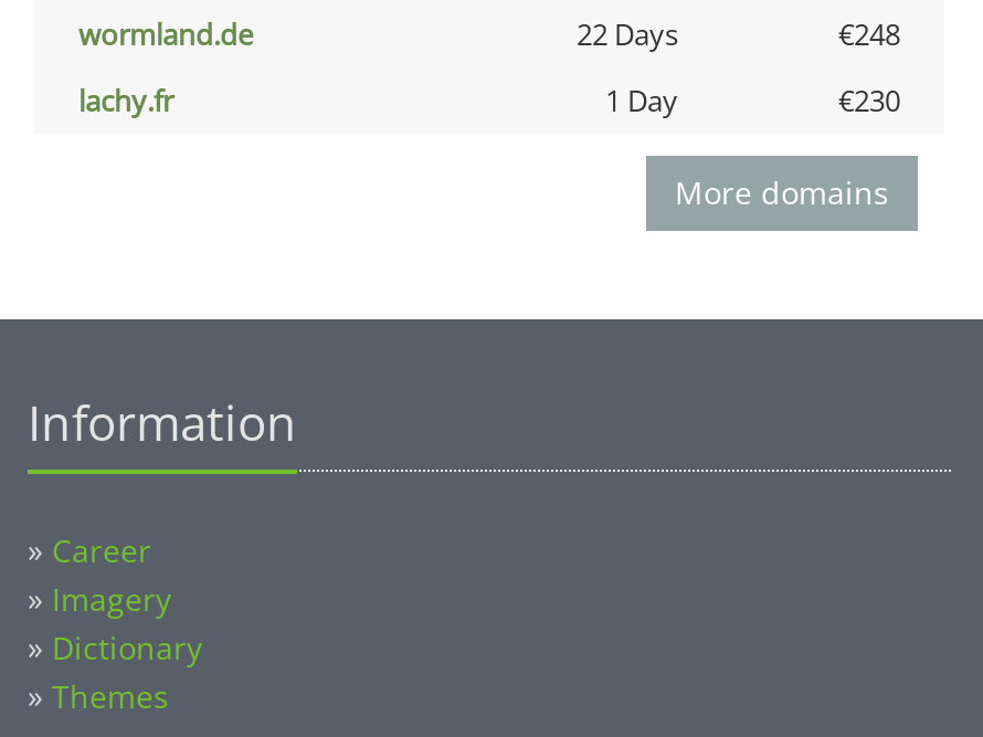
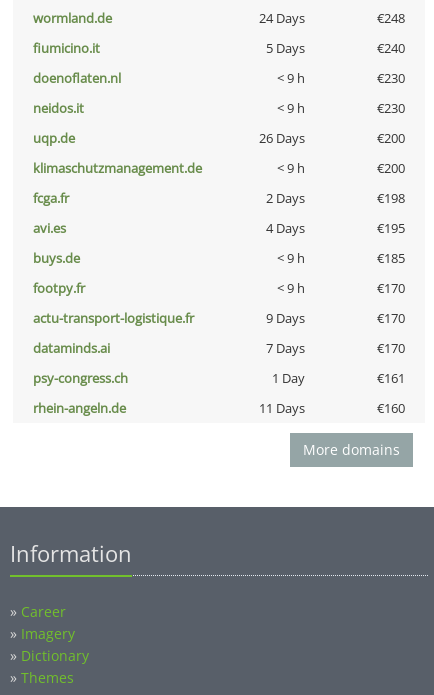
- 22 Days
+ 24 Days

- lachy.fr
- 1 Day
+ fiumicino.it
+ 5 Days
+ €240
+ doenoflaten.nl
+ < 9 h

+ neidos.it
+ < 9 h
+ €230
+ uqp.de
+ 26 Days
+ €200
+ klimaschutzmanagement.de
+ < 9 h
+ €200
+ fcga.fr
+ 2 Days
+ €198
+ avi.es
+ 4 Days
+ €195
+ buys.de
+ < 9 h
+ €185
+ footpy.fr
+ < 9 h
+ €170
+ actu-transport-logistique.fr
+ 9 Days
+ €170
+ dataminds.ai
+ 7 Days
+ €170
+ psy-congress.ch
+ 1 Day
+ €161
+ rhein-angeln.de
+ 11 Days
+ €160
